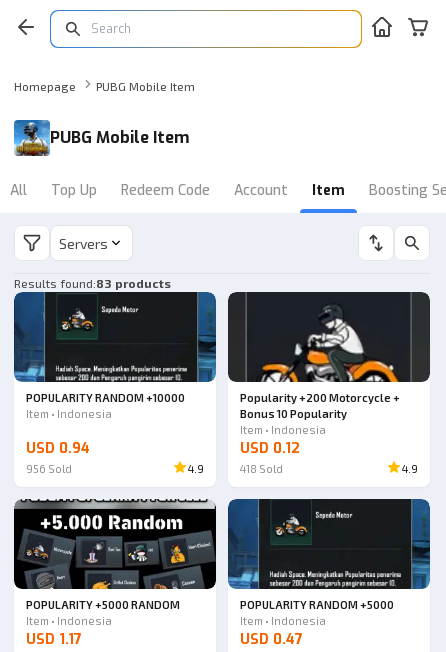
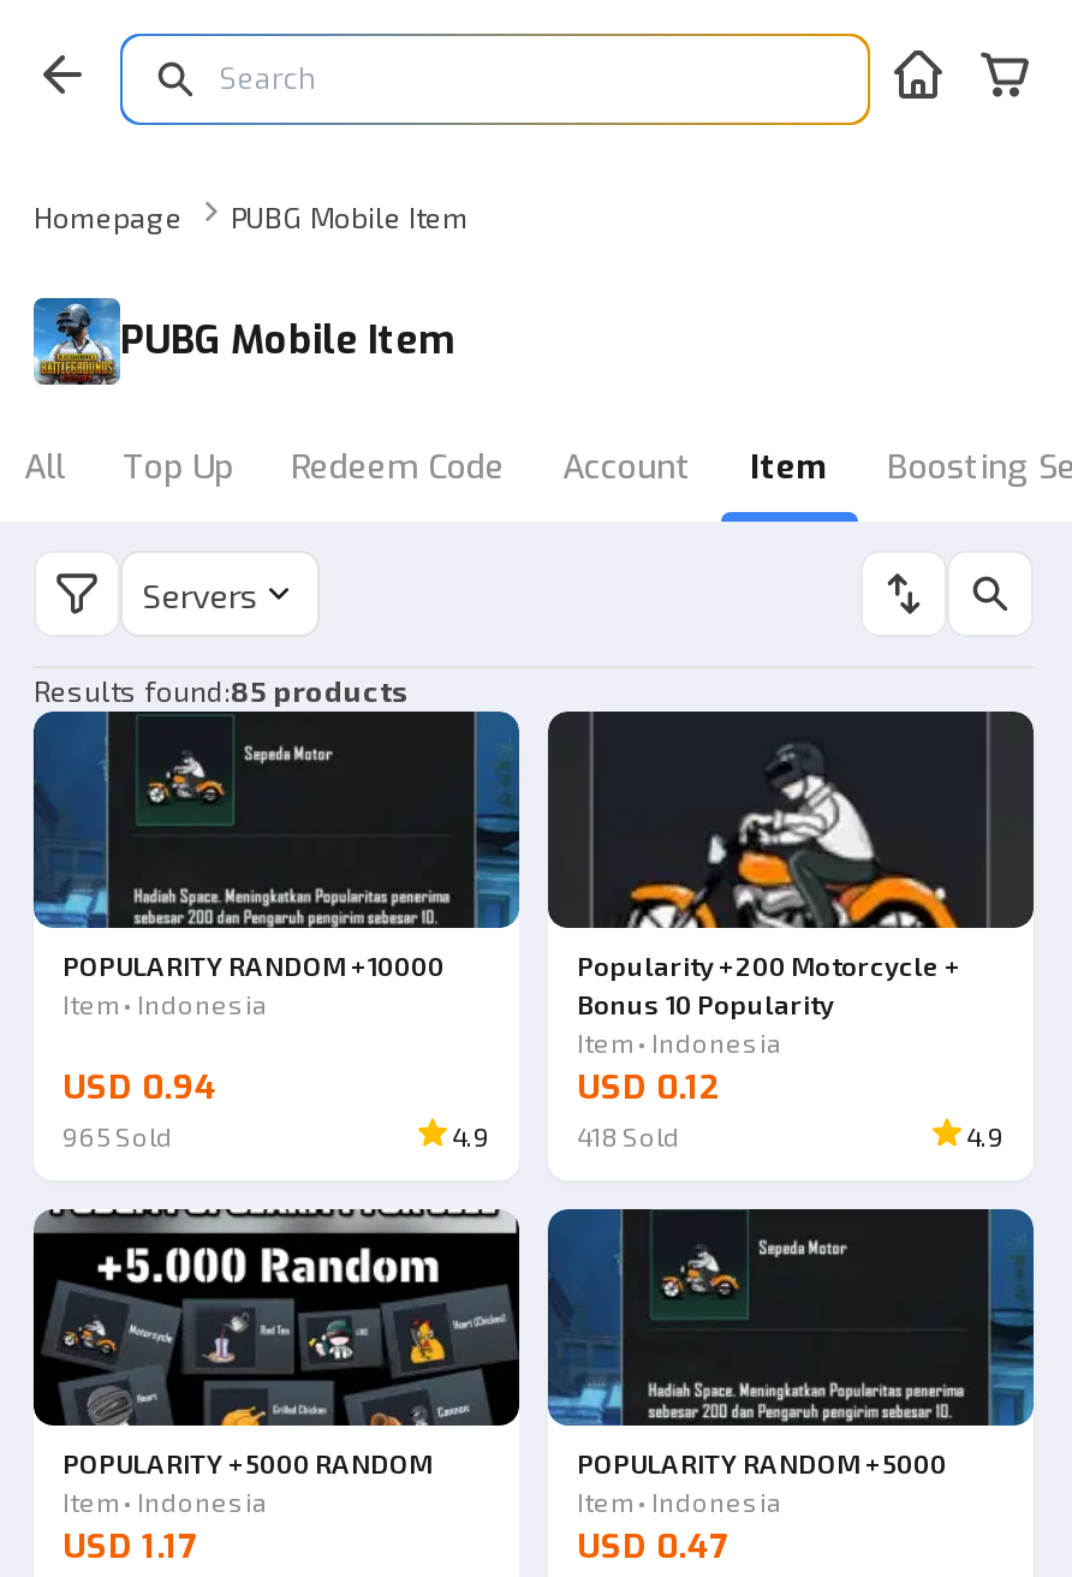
- Results found: 83 products
+ Results found: 85 products

- 956 Sold
+ 965 Sold
